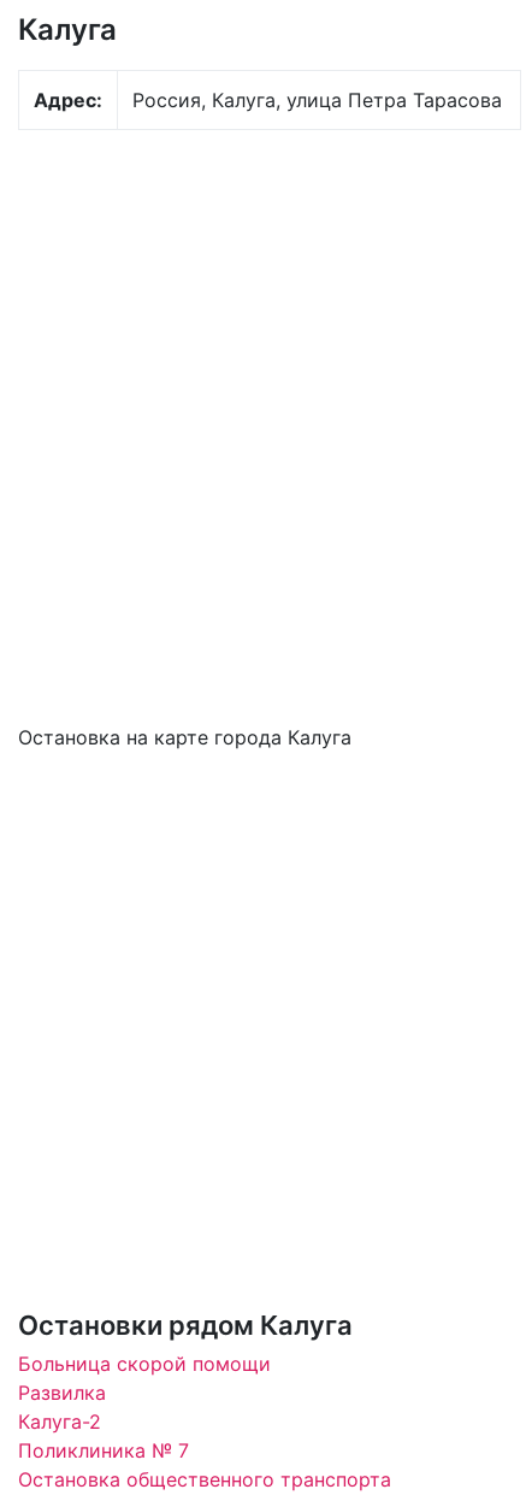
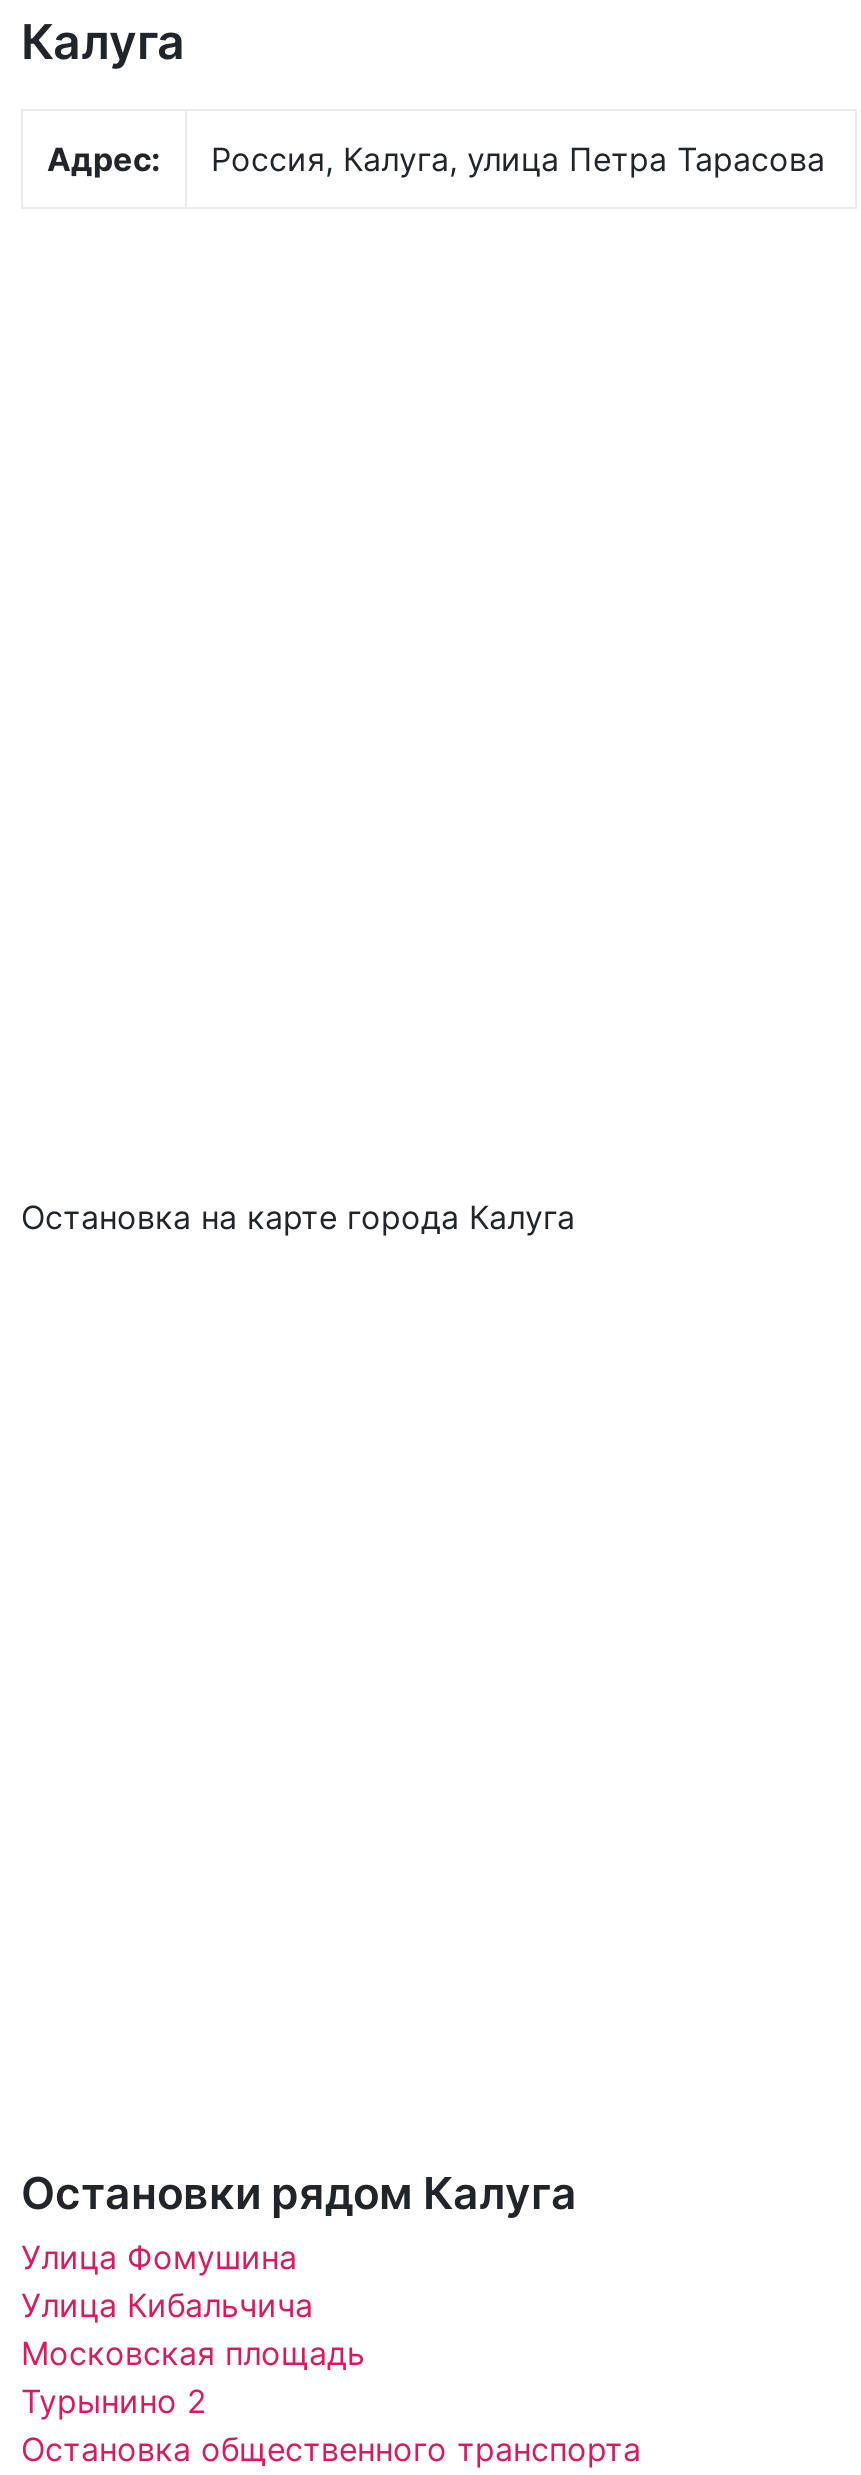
- Больница скорой помощи
- Развилка
- Калуга-2
- Поликлиника № 7
+ Улица Фомушина
+ Улица Кибальчича
+ Московская площадь
+ Турынино 2
